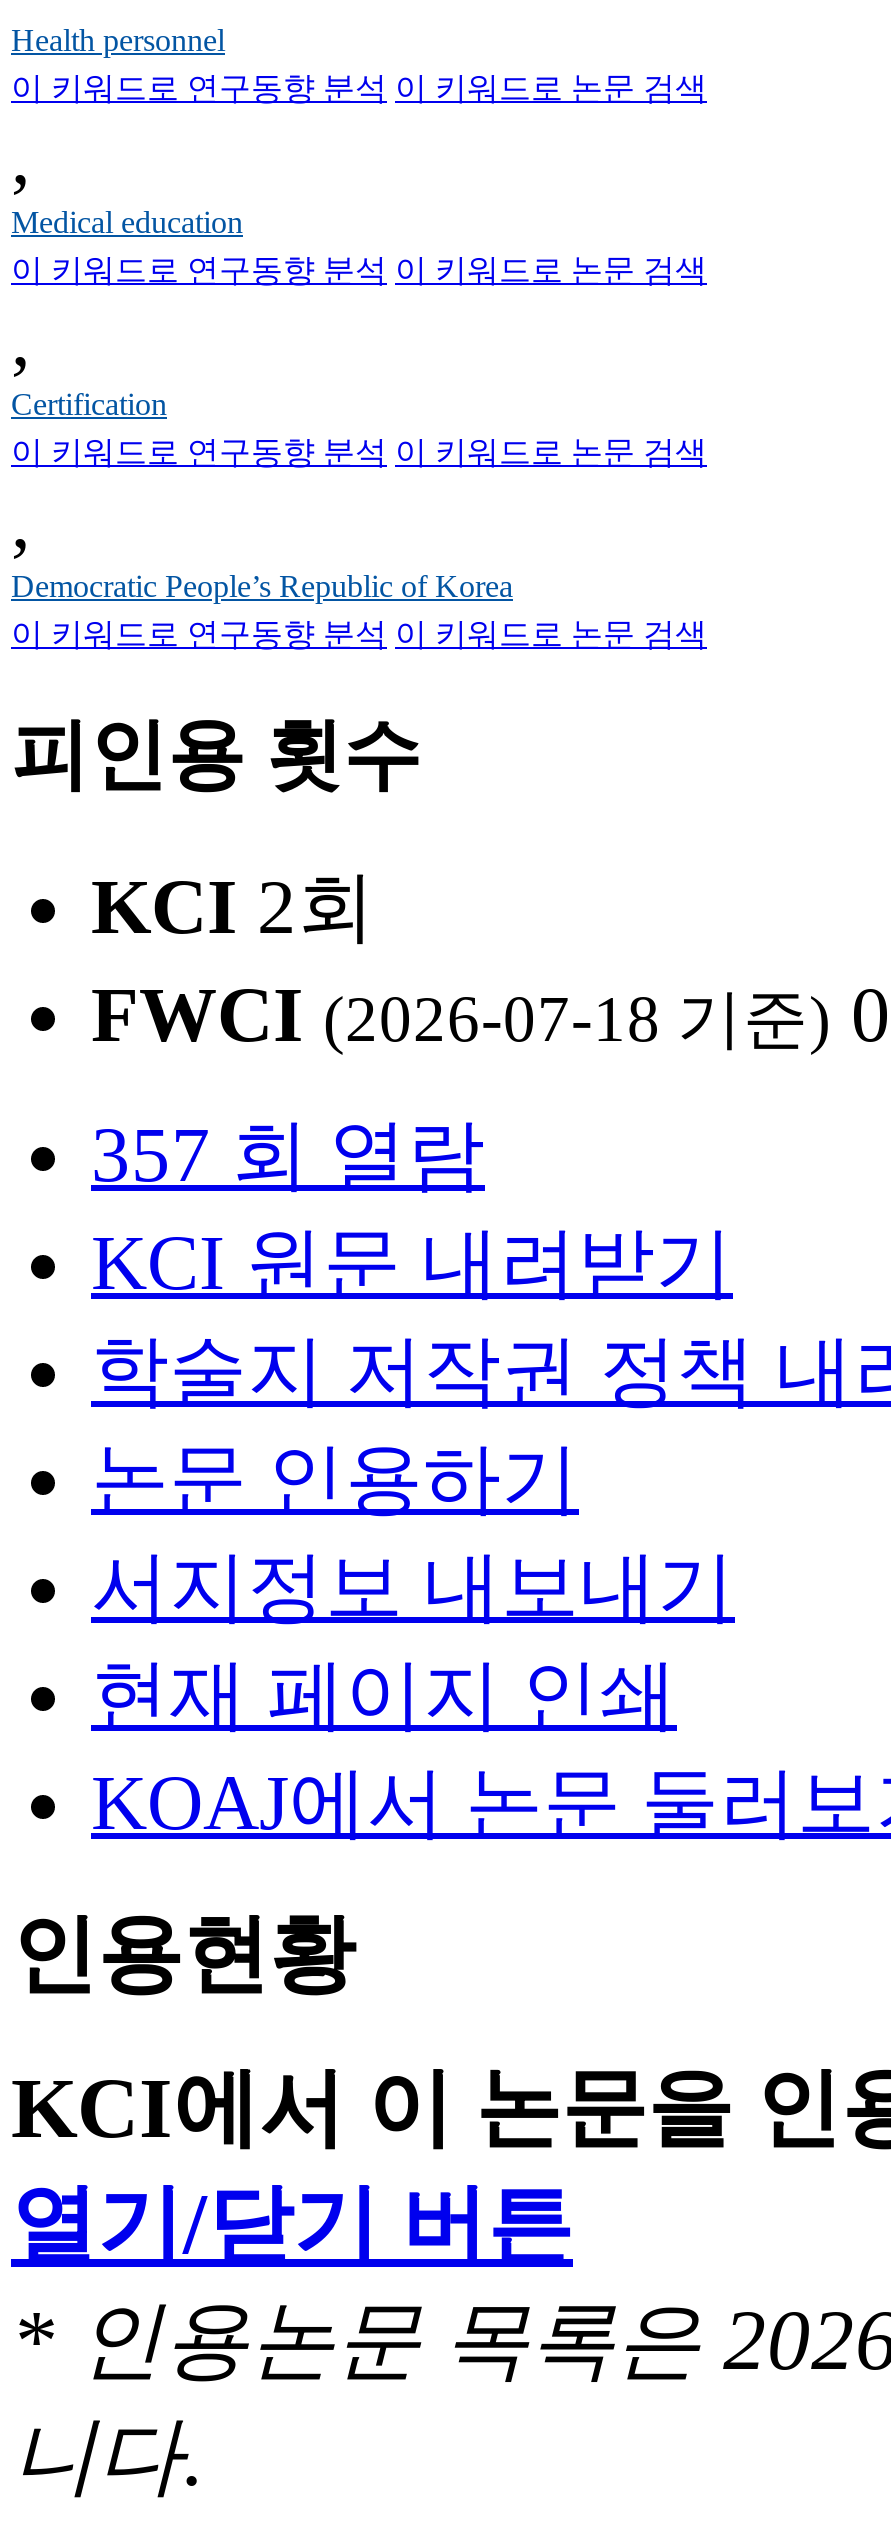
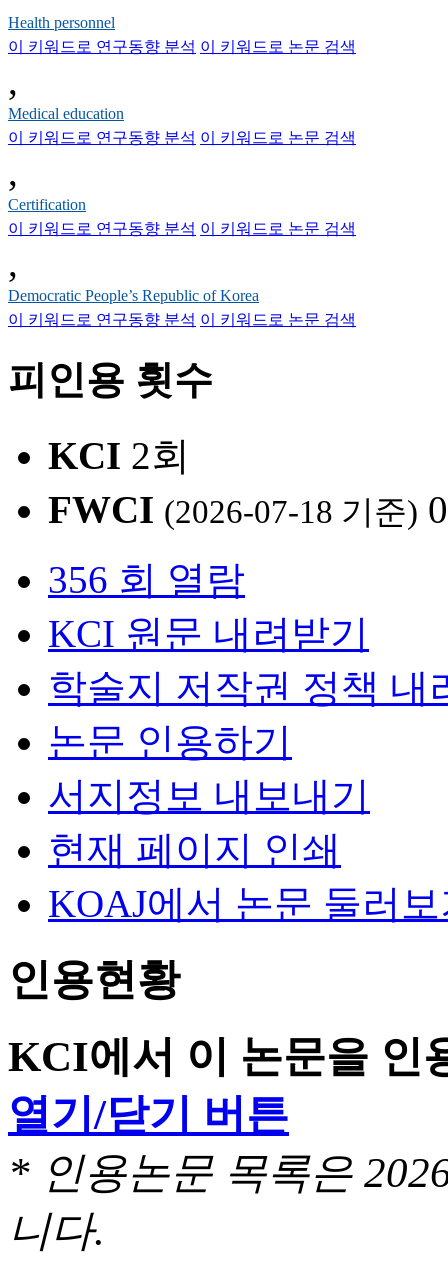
- 357 회 열람
+ 356 회 열람
